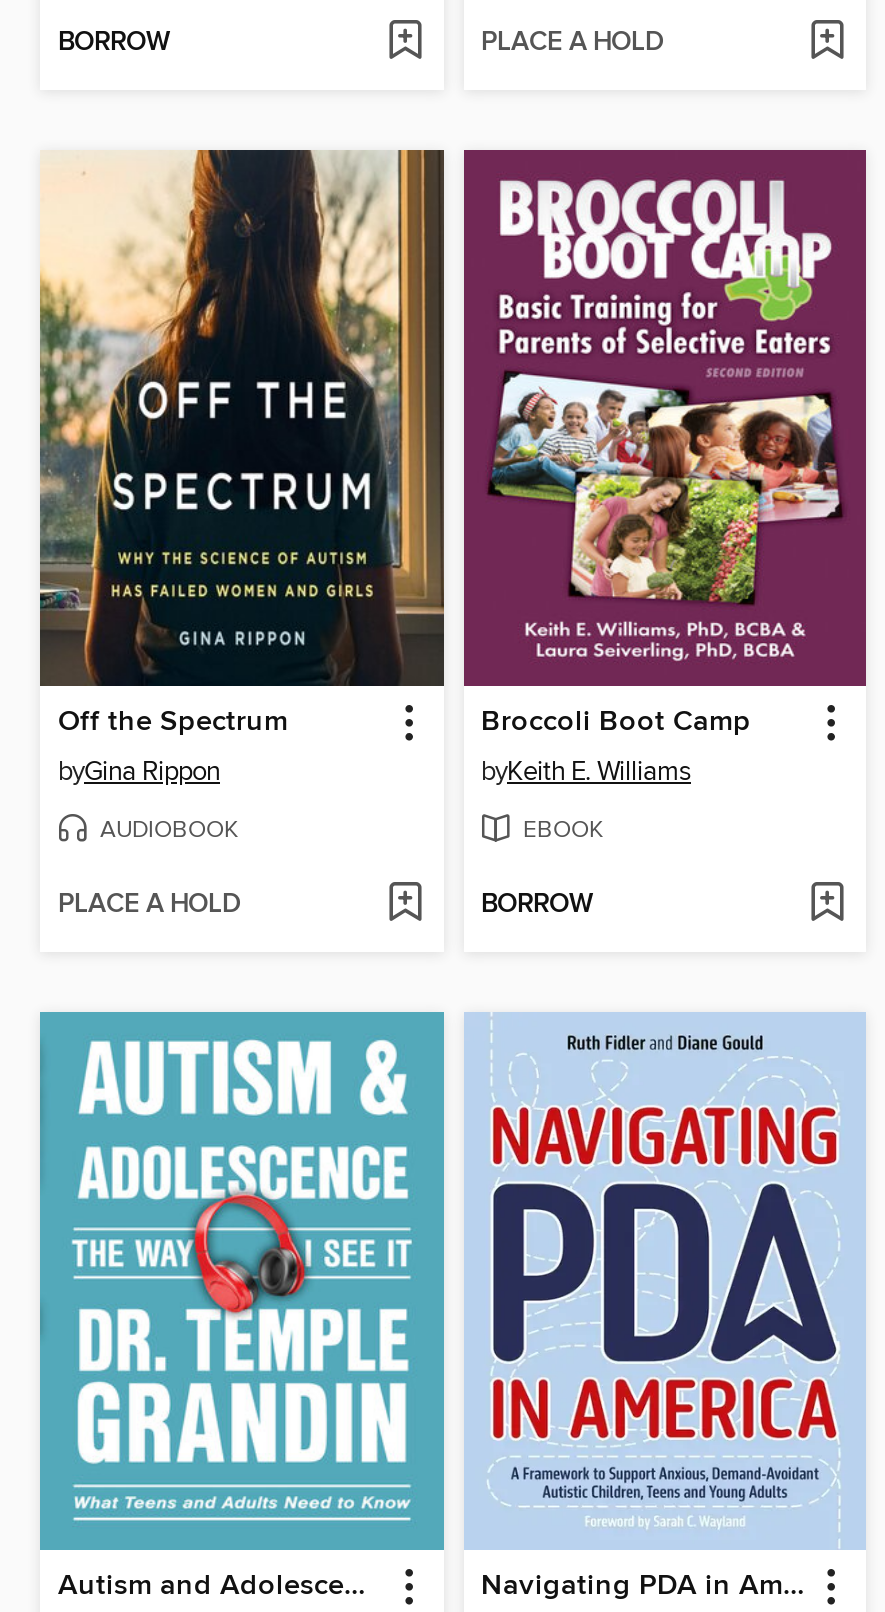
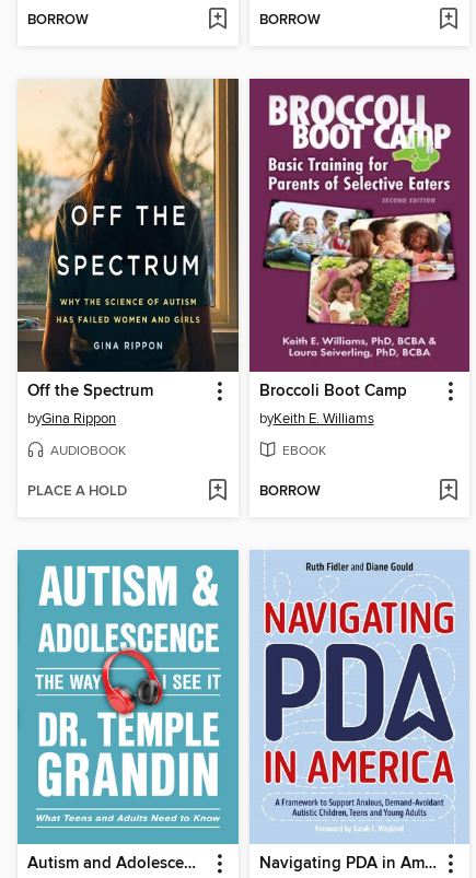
- PLACE A HOLD
+ BORROW
